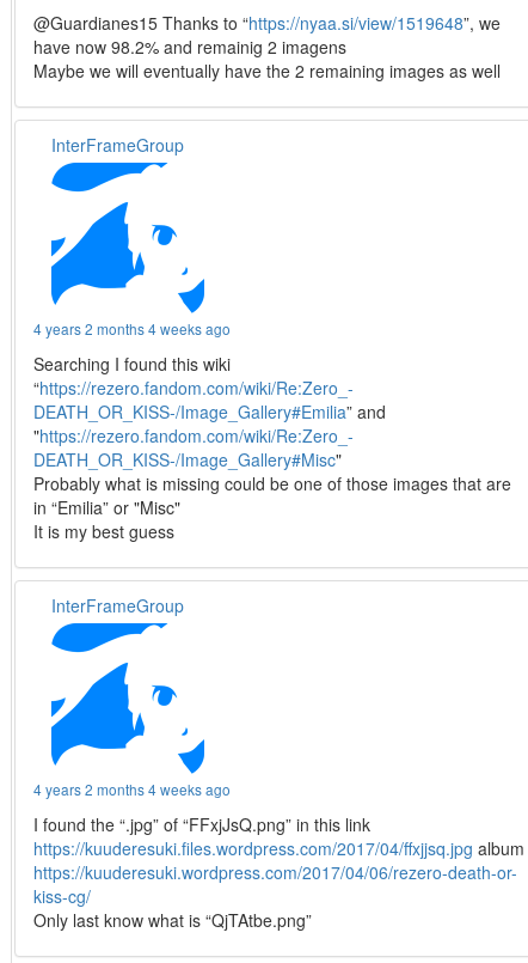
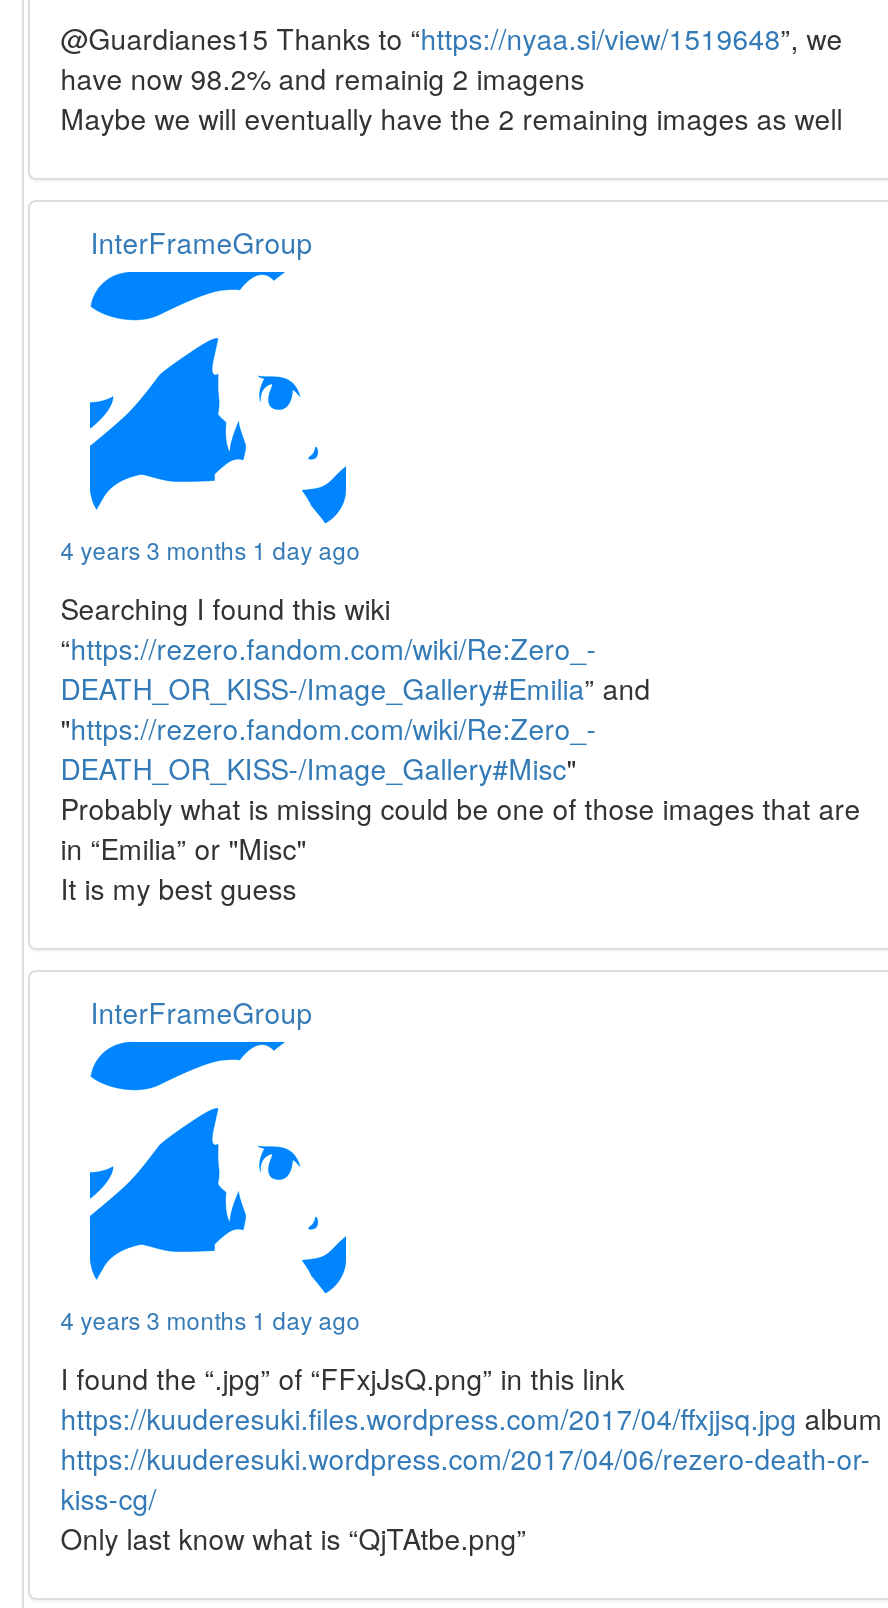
- 4 years 2 months 4 weeks ago
+ 4 years 3 months 1 day ago

- 4 years 2 months 4 weeks ago
+ 4 years 3 months 1 day ago
